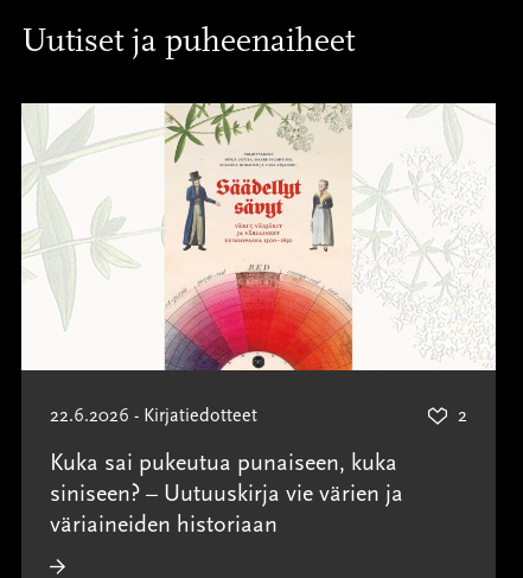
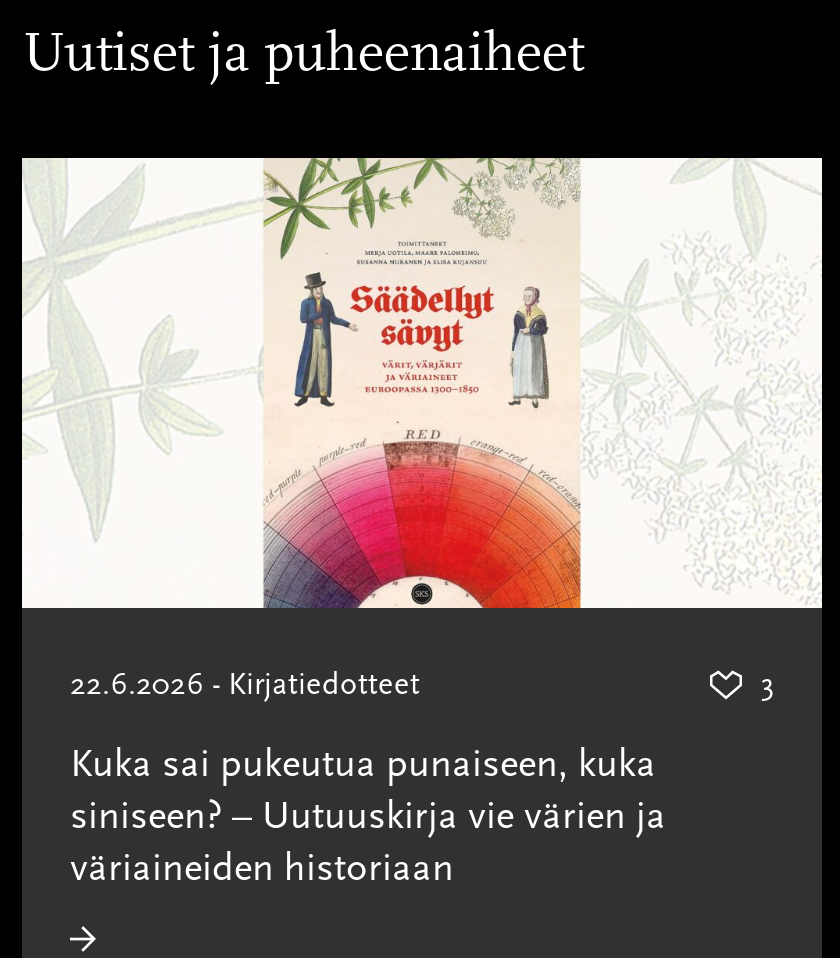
- 2
+ 3
